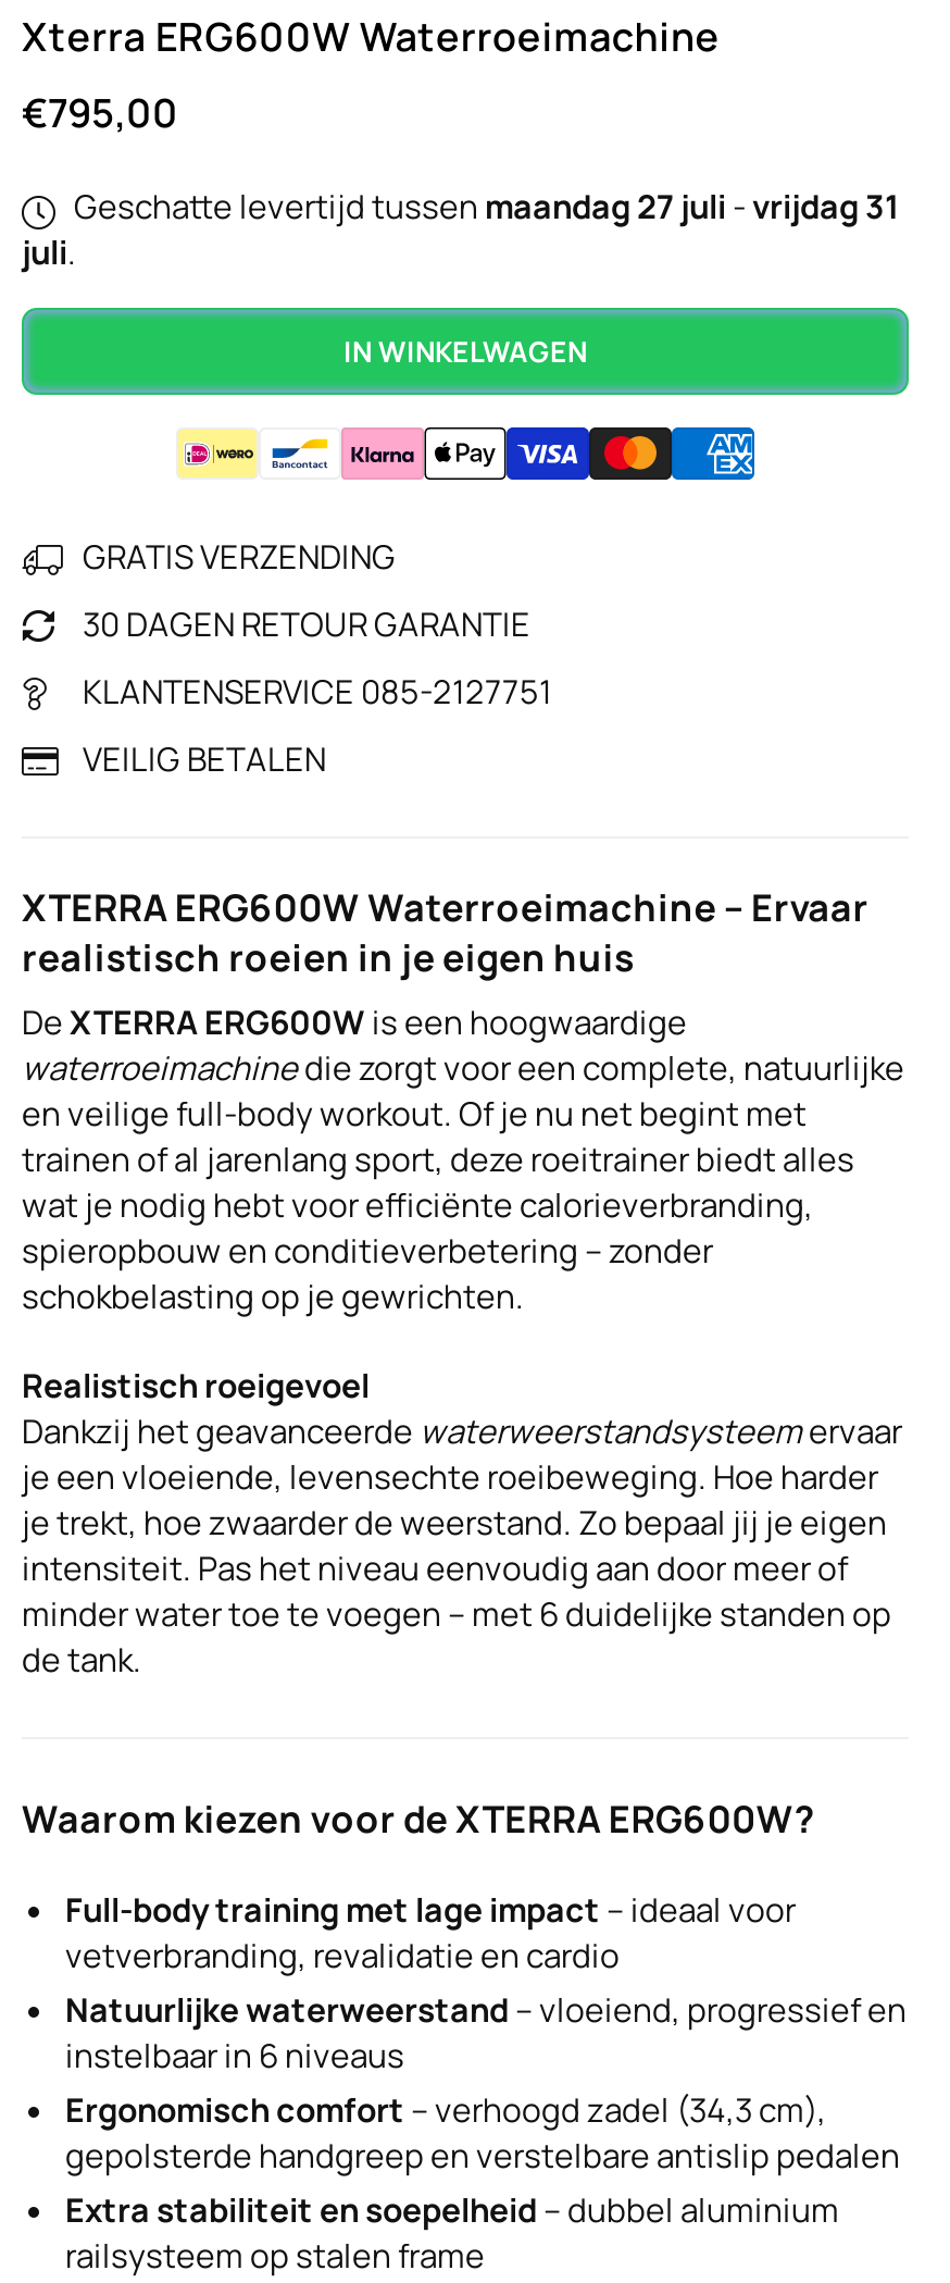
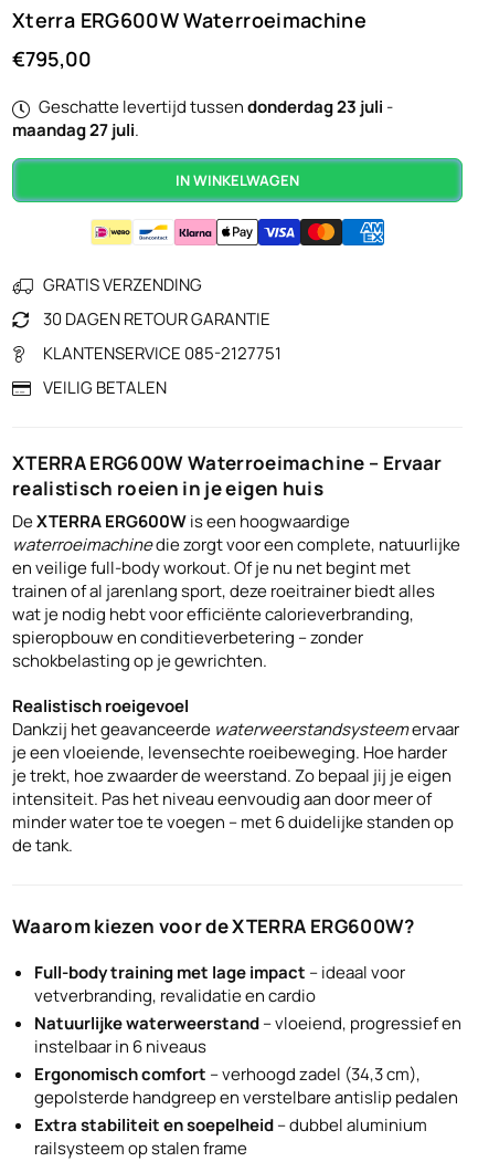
- Geschatte levertijd tussen maandag 27 juli - vrijdag 31
- juli.
+ Geschatte levertijd tussen donderdag 23 juli -
+ maandag 27 juli.
